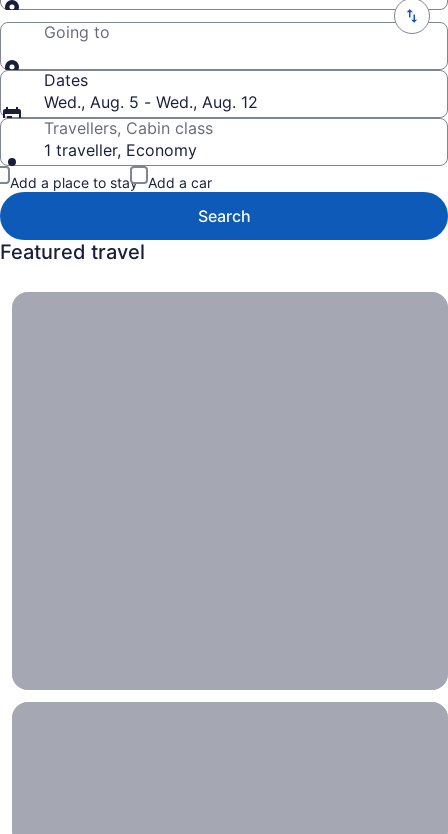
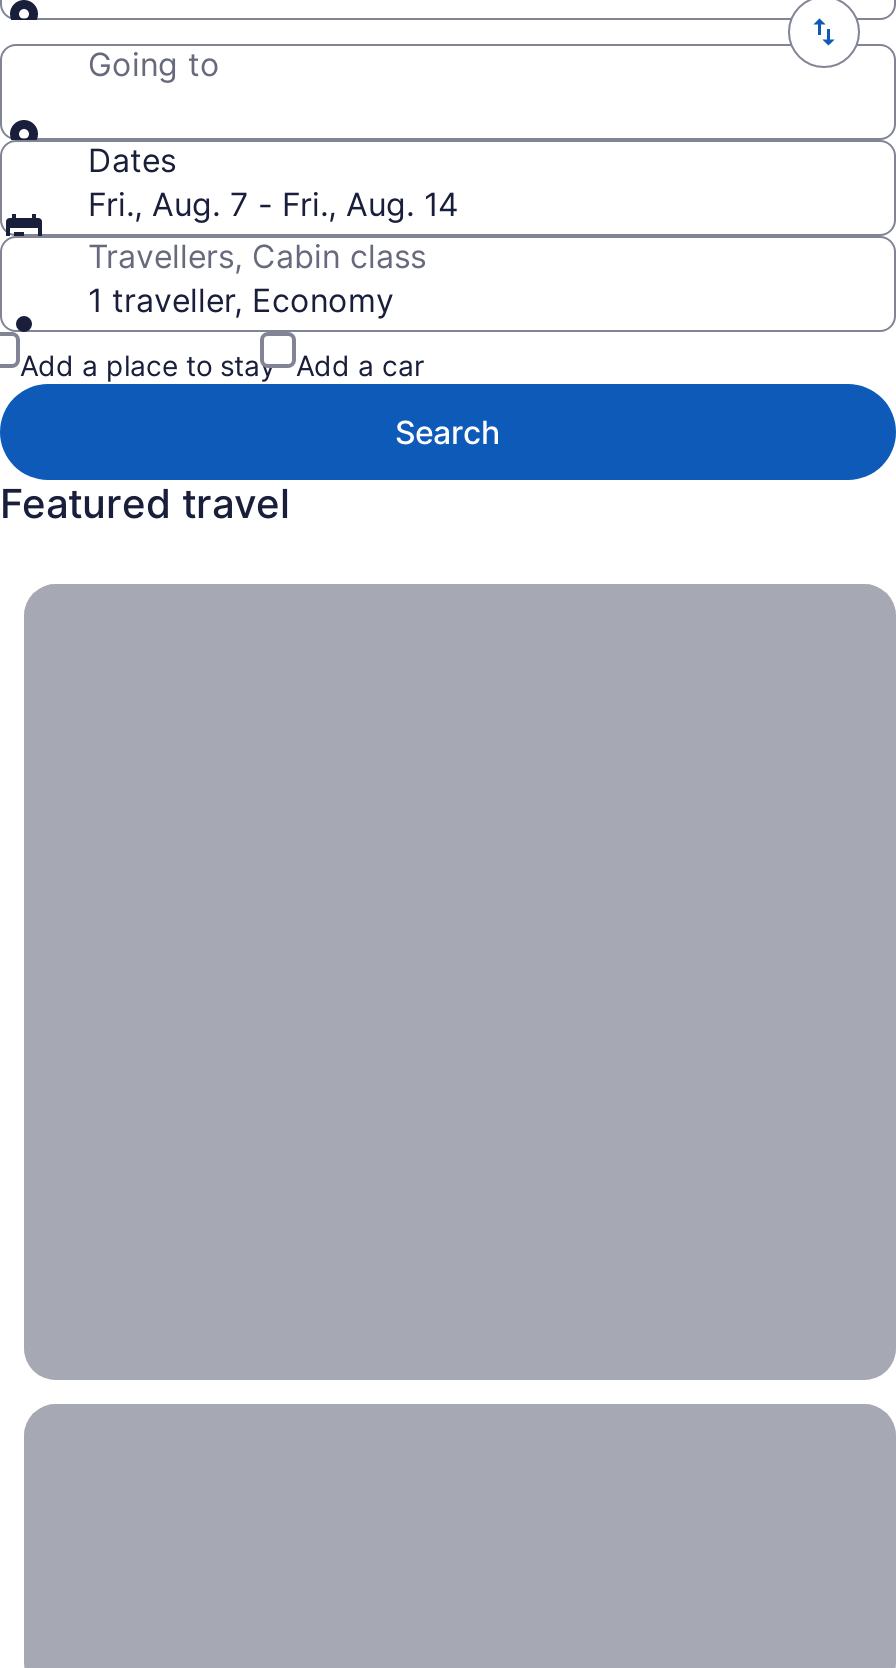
- Wed., Aug. 5 - Wed., Aug. 12
+ Fri., Aug. 7 - Fri., Aug. 14
